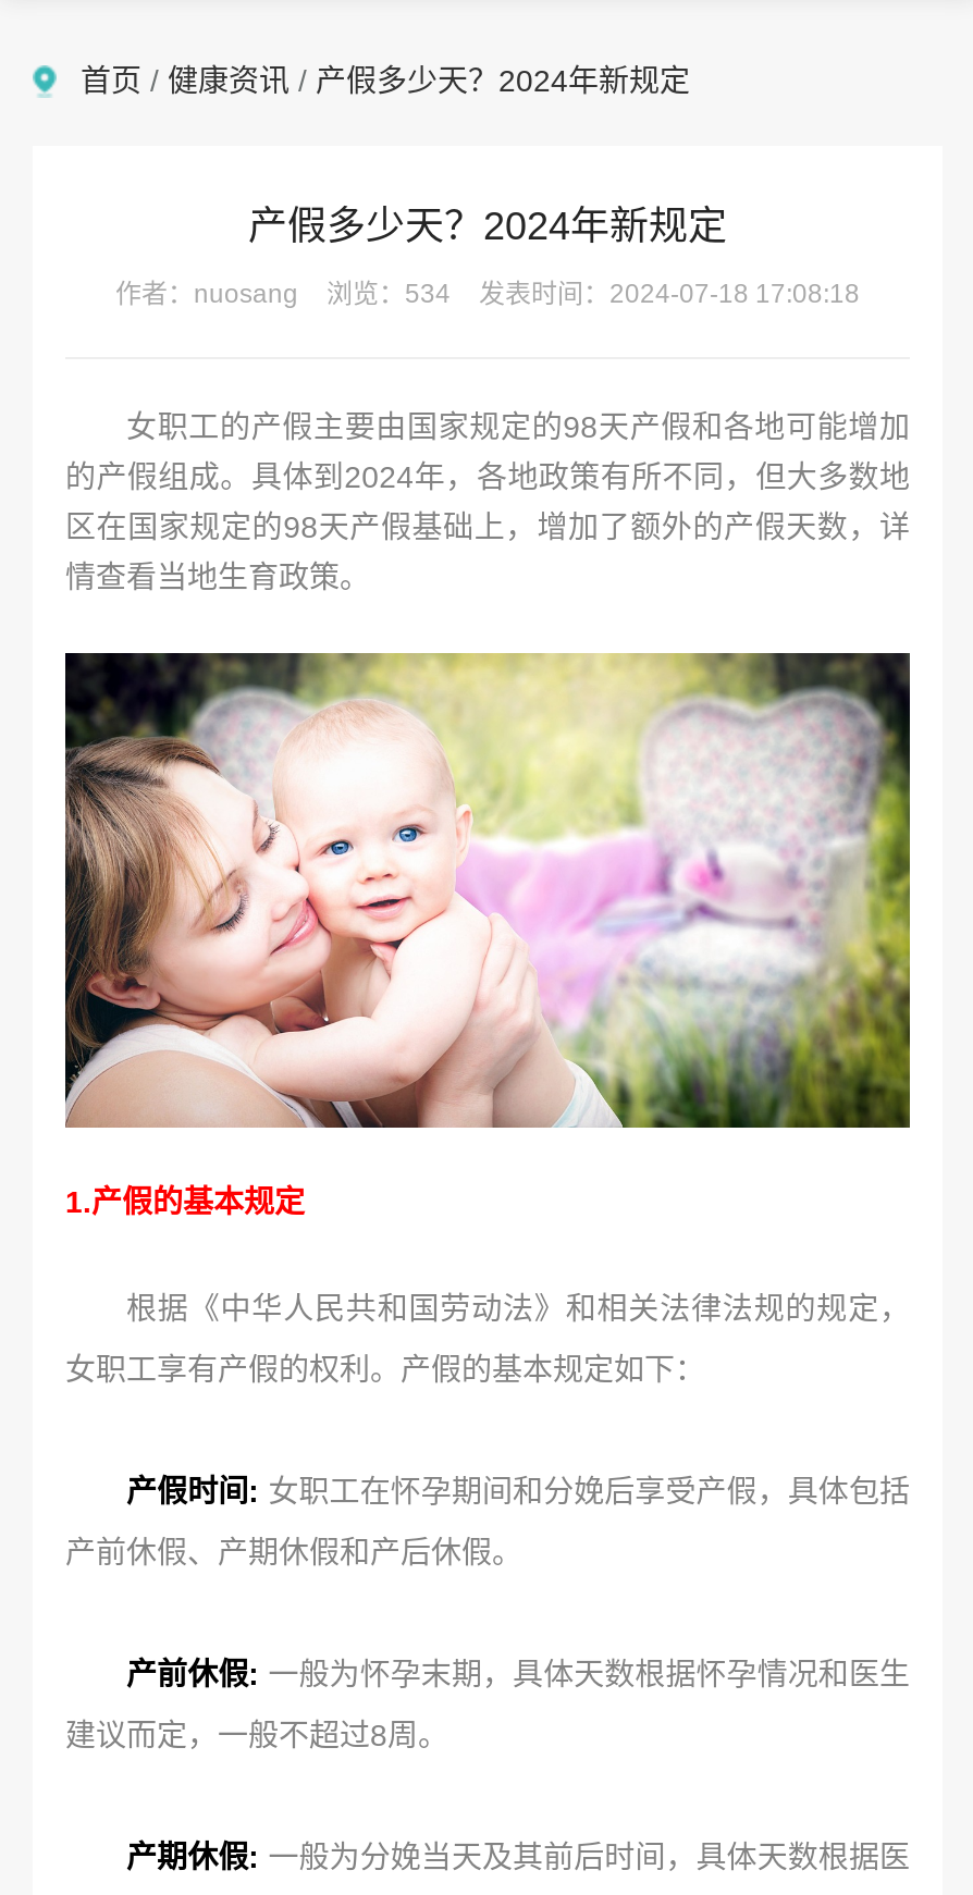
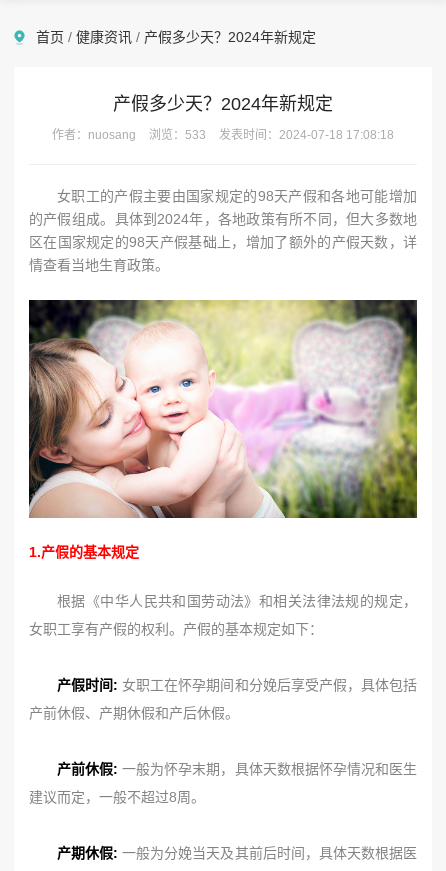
- 作者：nuosang 浏览：534 发表时间：2024-07-18 17:08:18
+ 作者：nuosang 浏览：533 发表时间：2024-07-18 17:08:18
